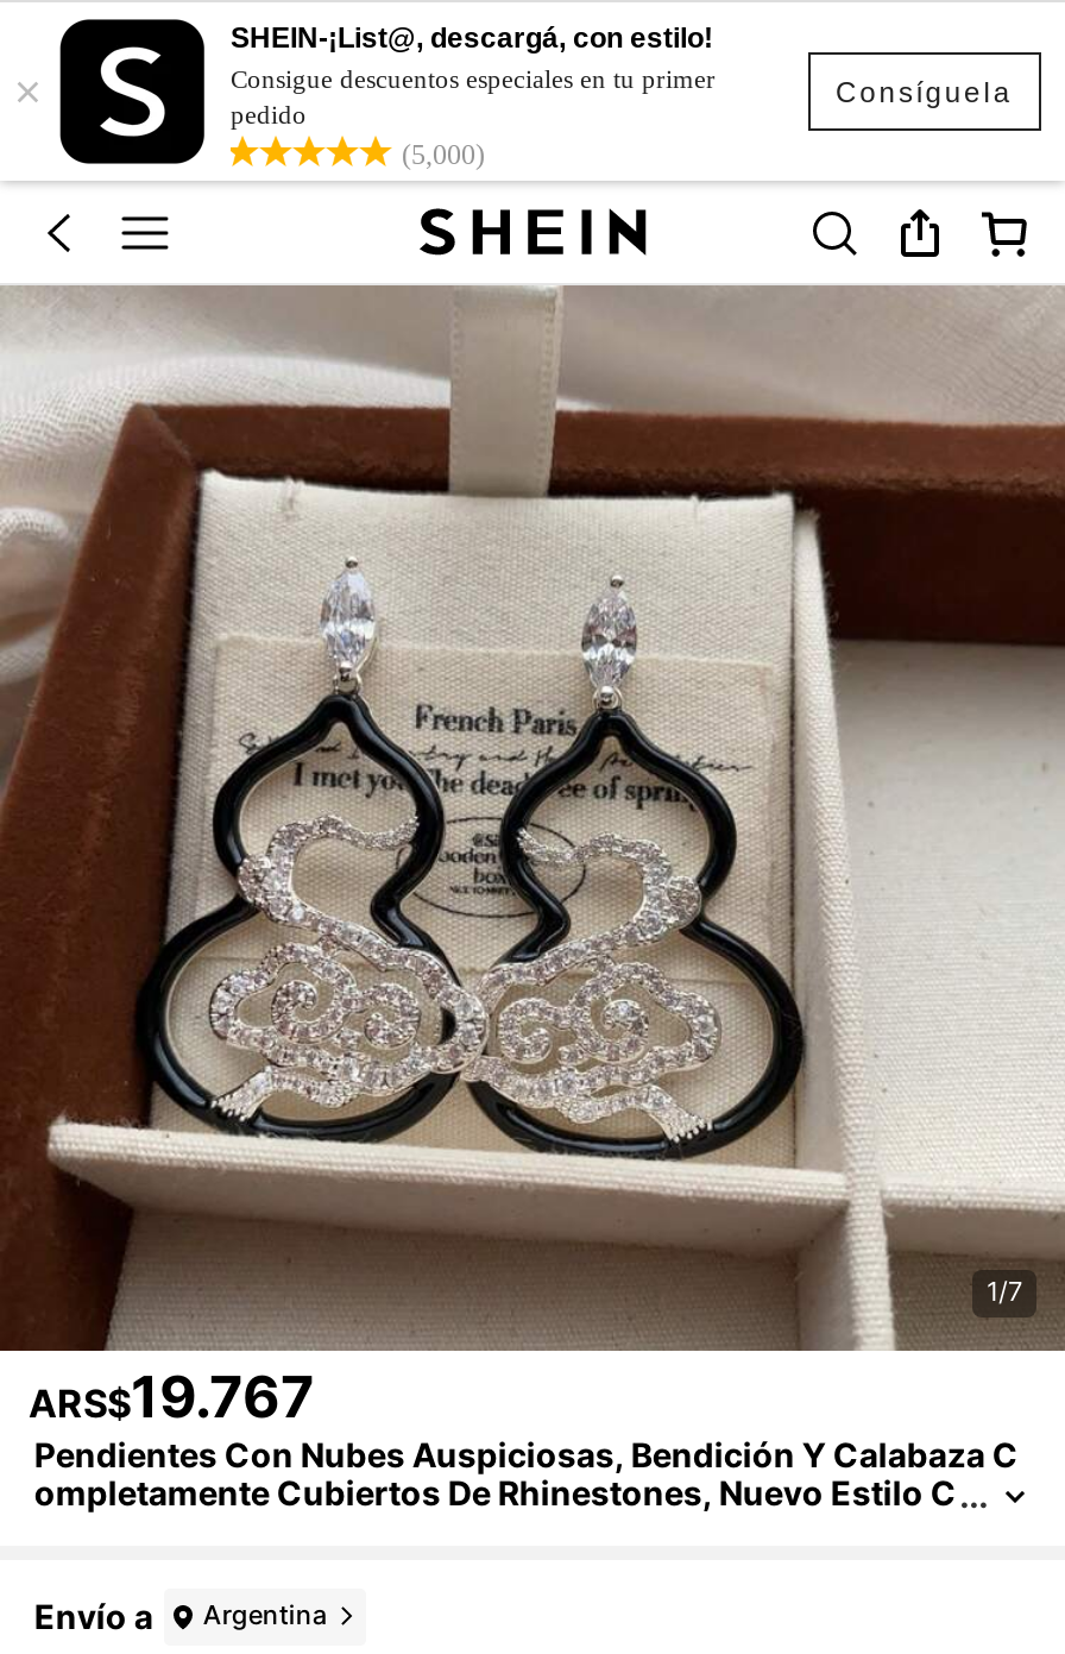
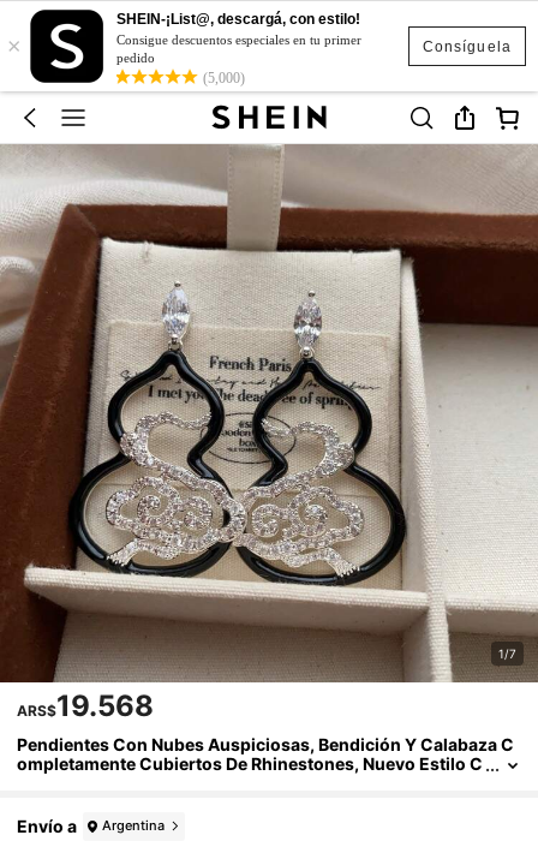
- ARS$19.767
+ ARS$19.568
